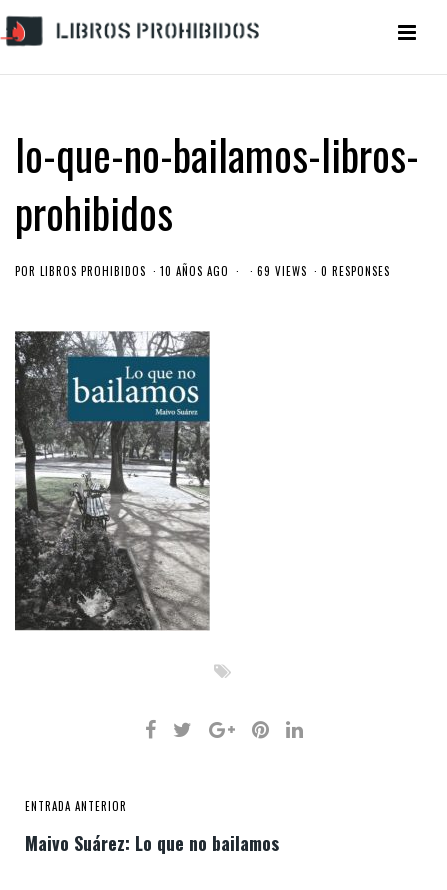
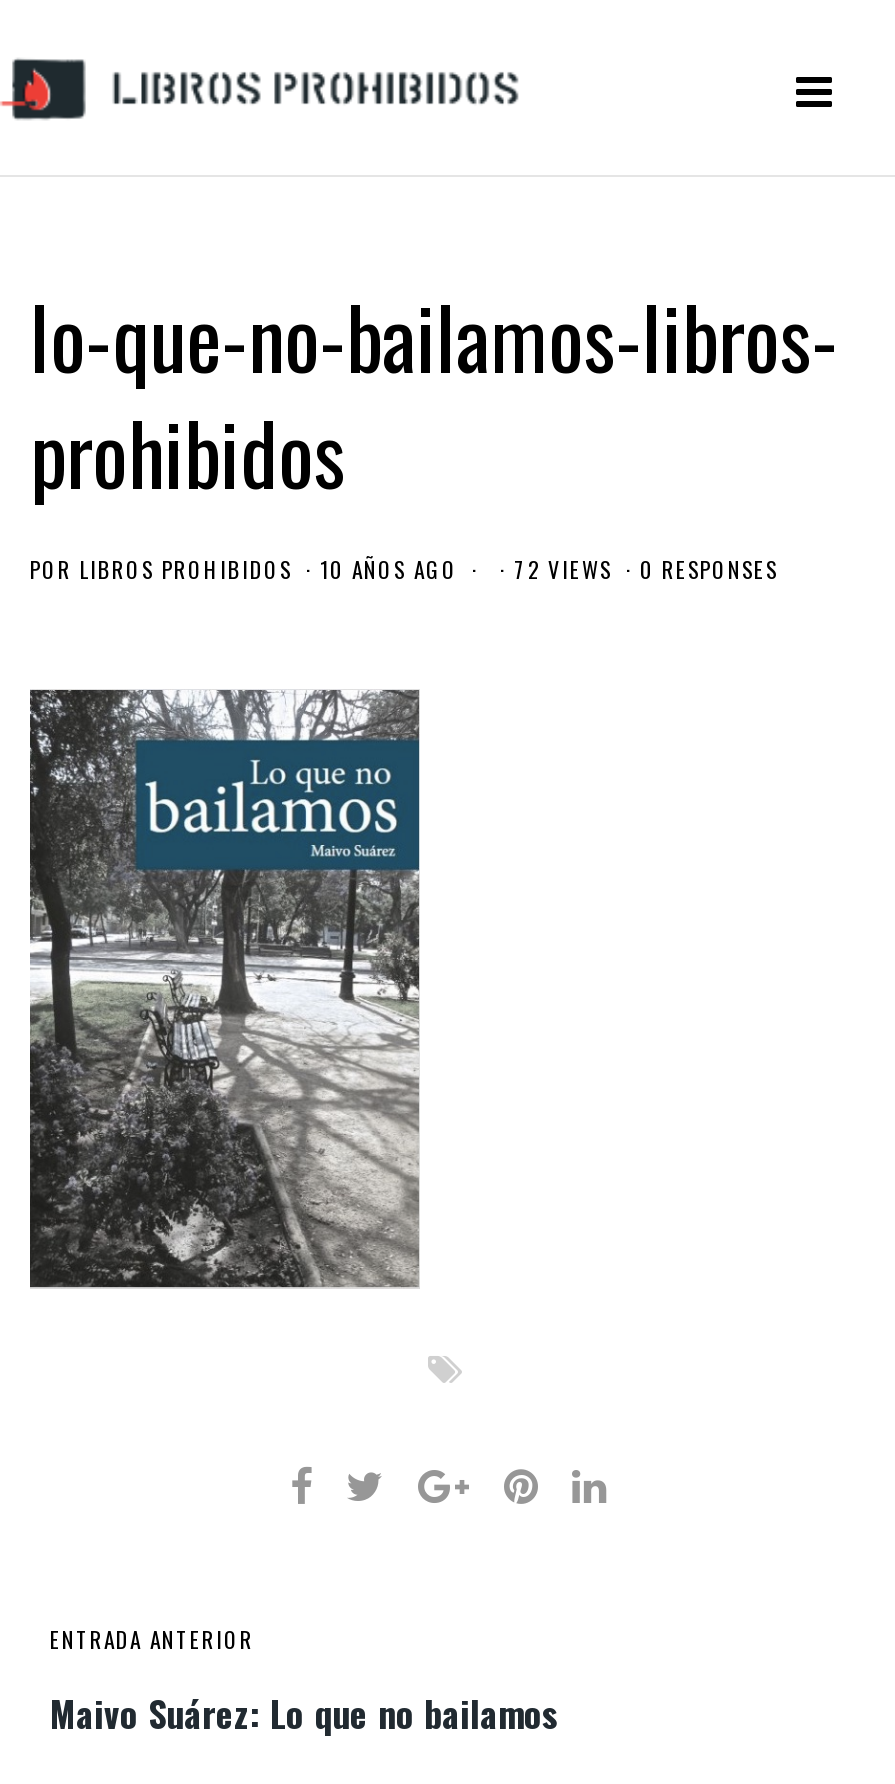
- POR LIBROS PROHIBIDOS 10 AÑOS AGO 69 VIEWS 0 RESPONSES
+ POR LIBROS PROHIBIDOS 10 AÑOS AGO 72 VIEWS 0 RESPONSES
